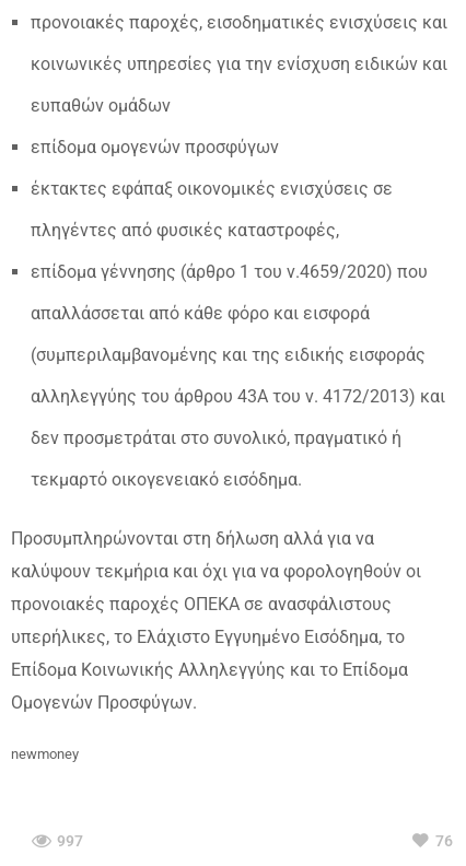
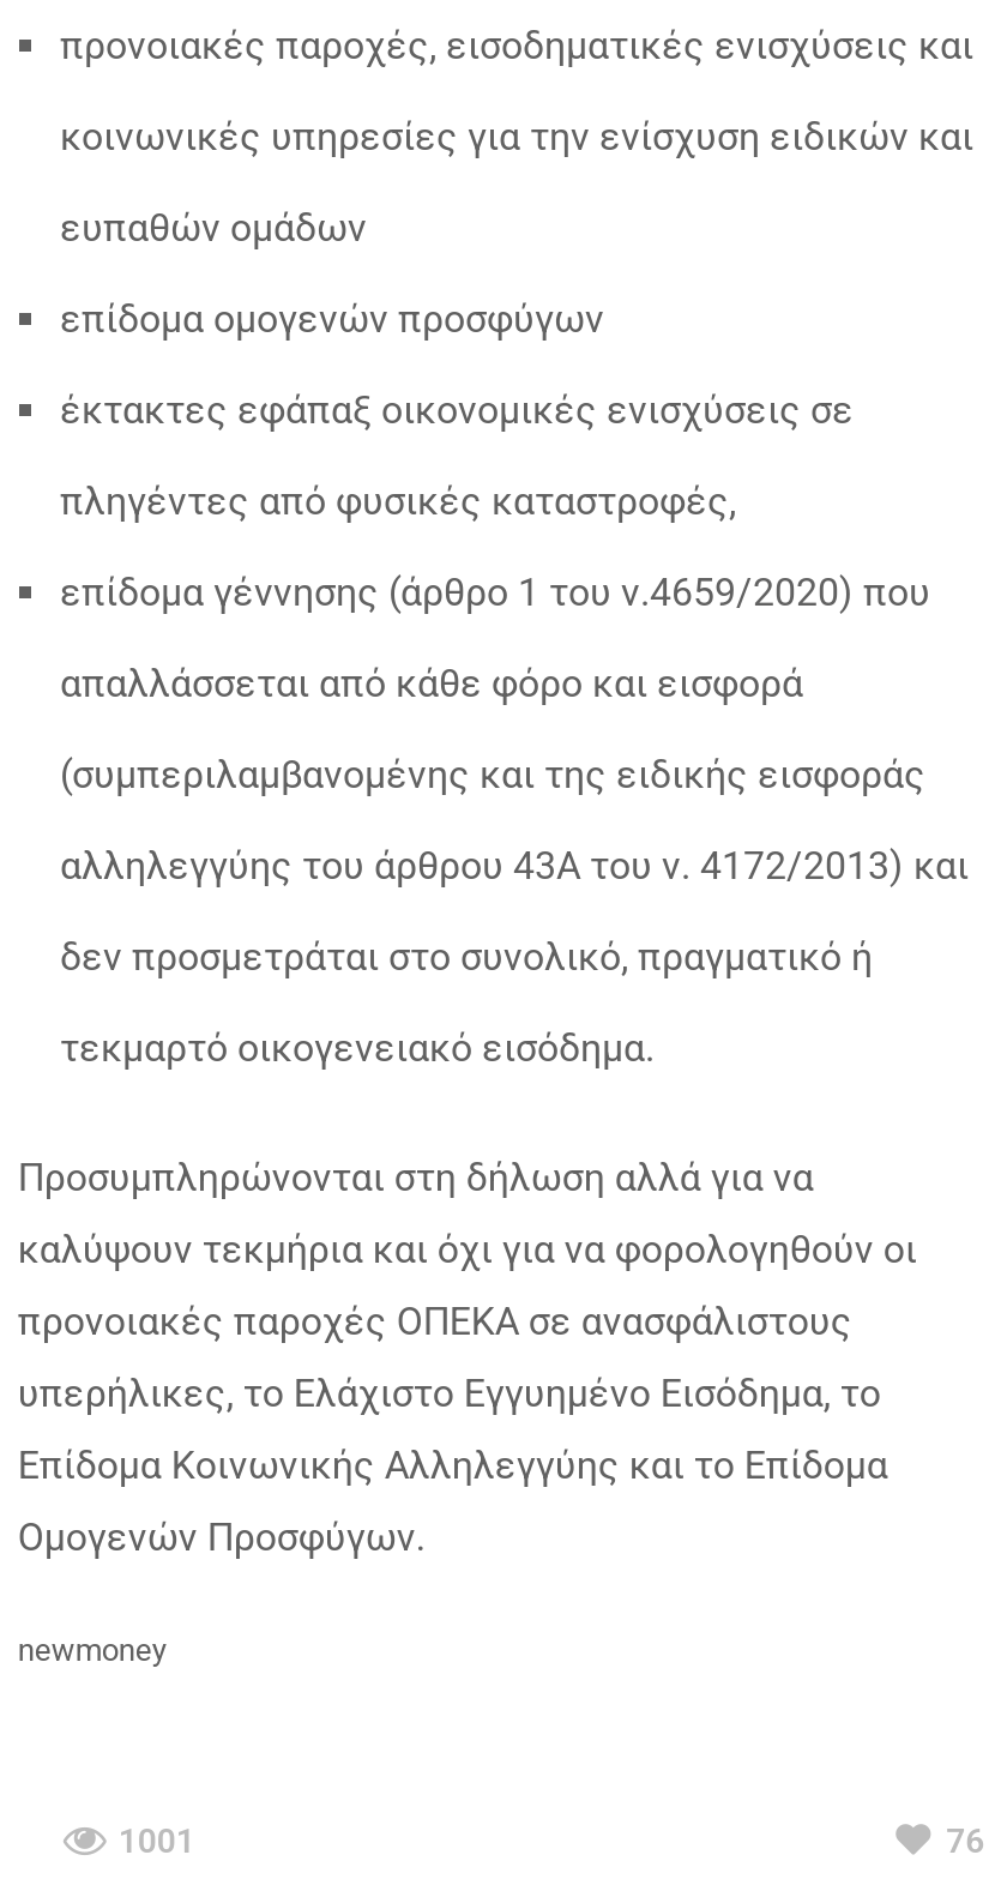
- 997
+ 1001
